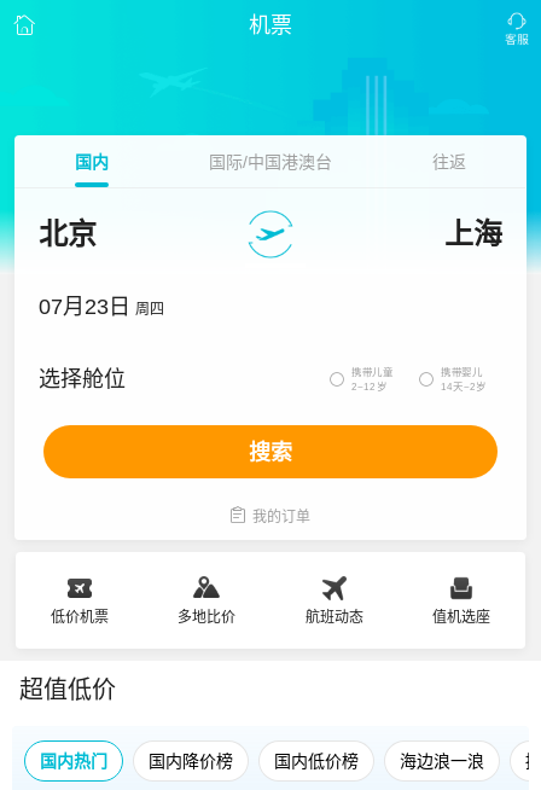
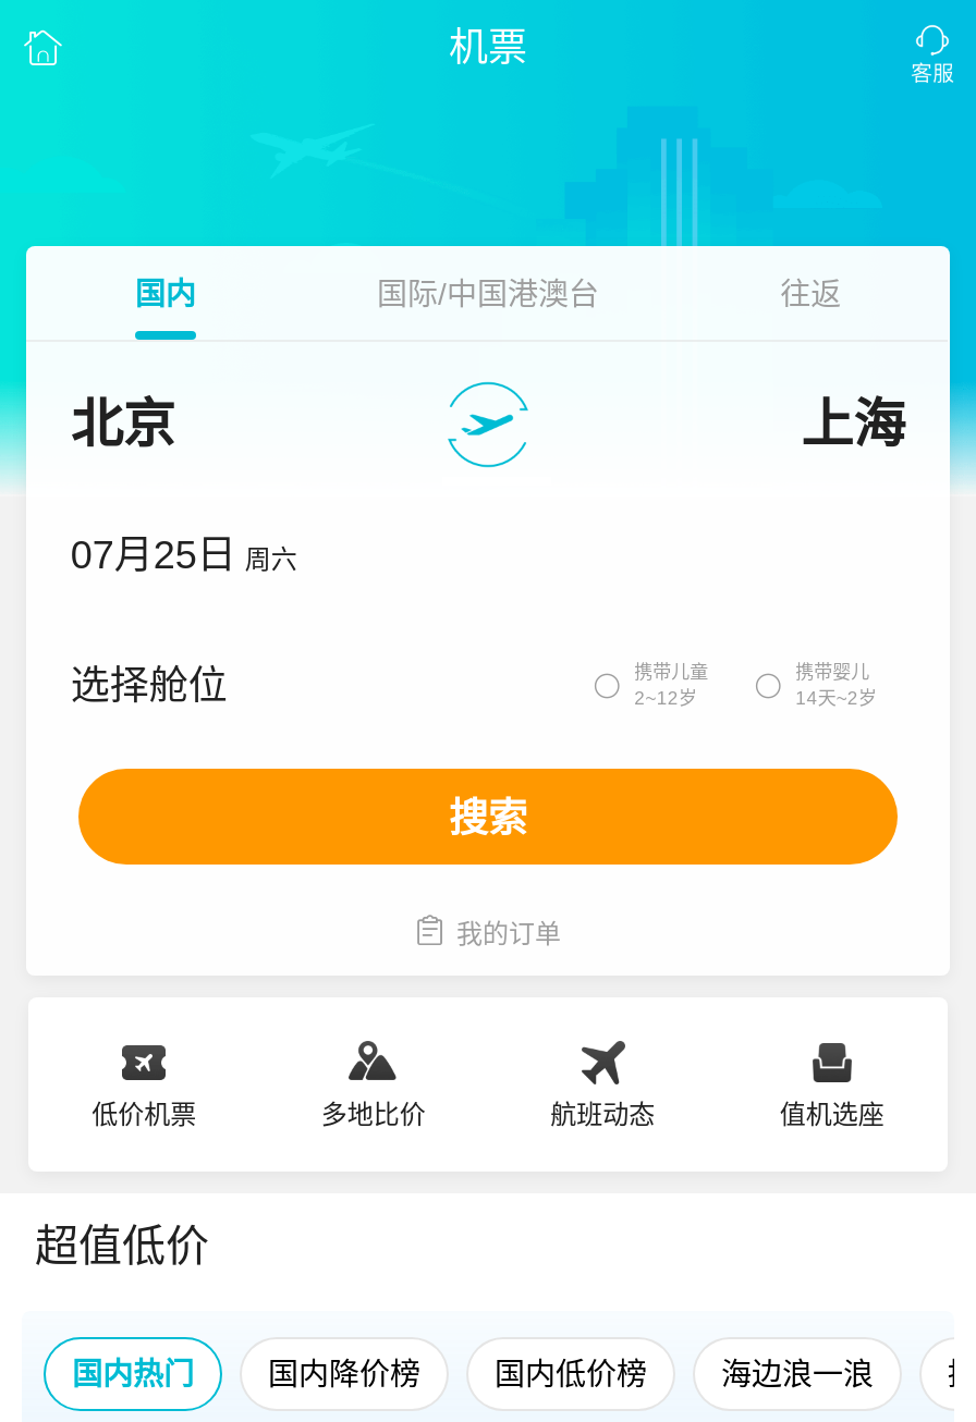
- 07月23日 周四
+ 07月25日 周六
